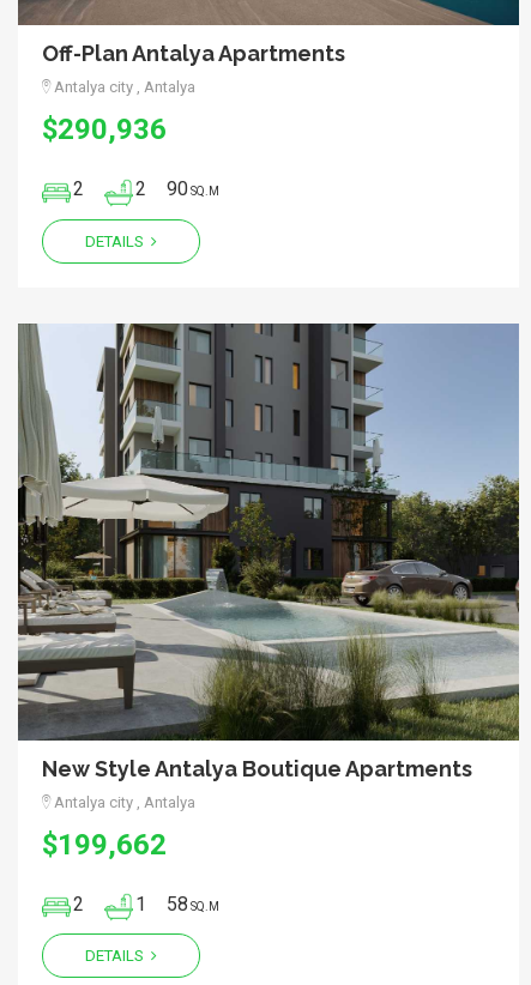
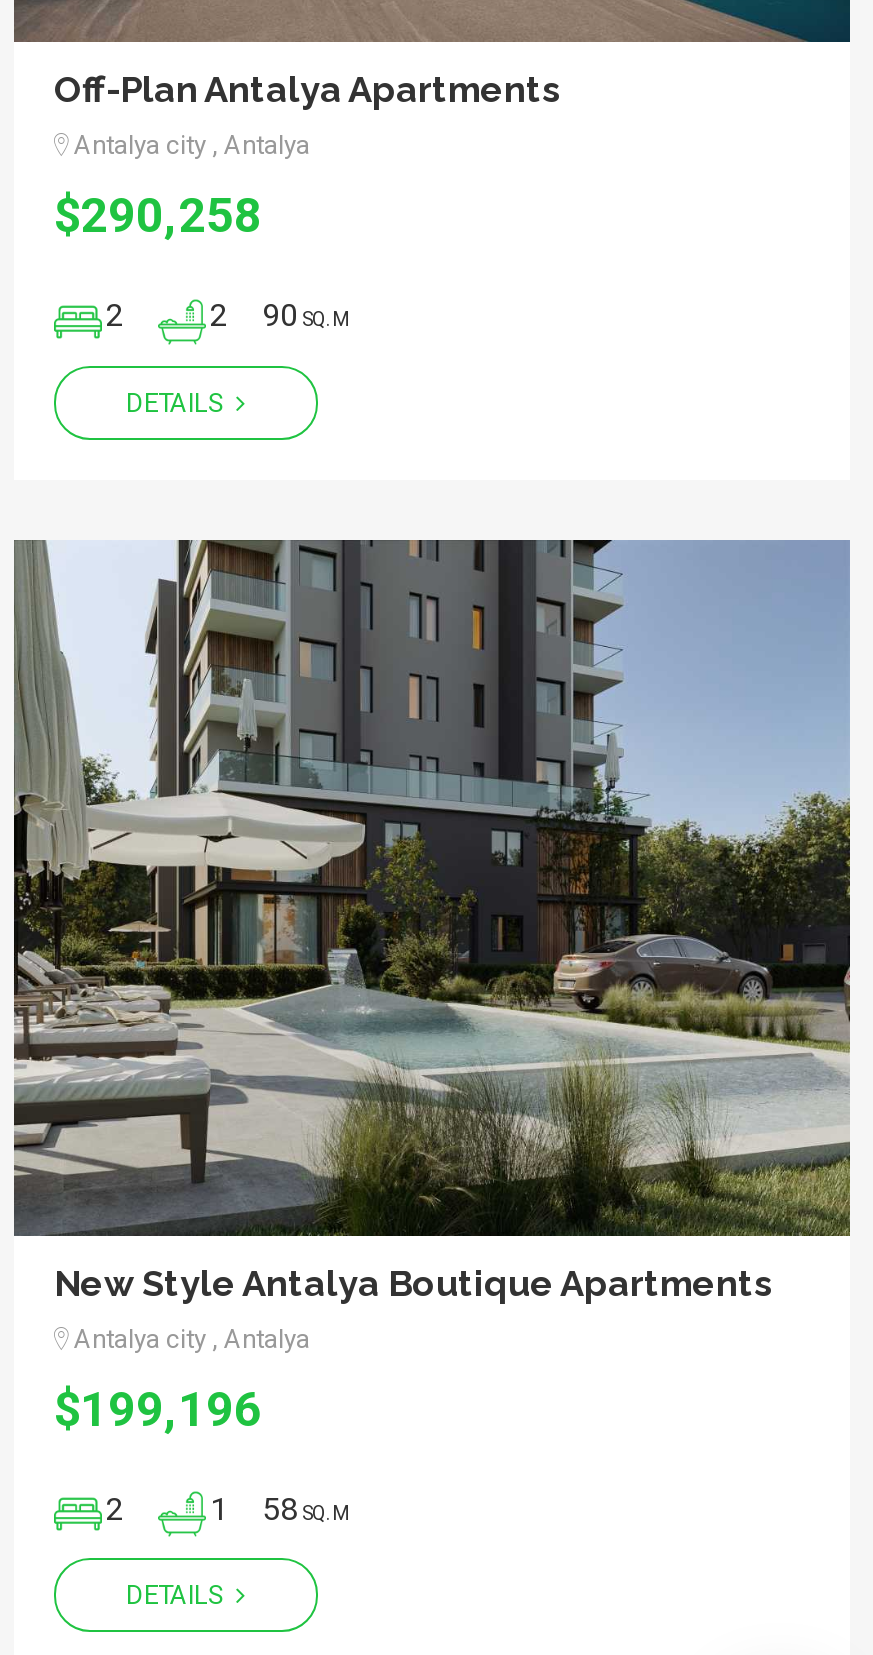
- $290,936
+ $290,258

- $199,662
+ $199,196
